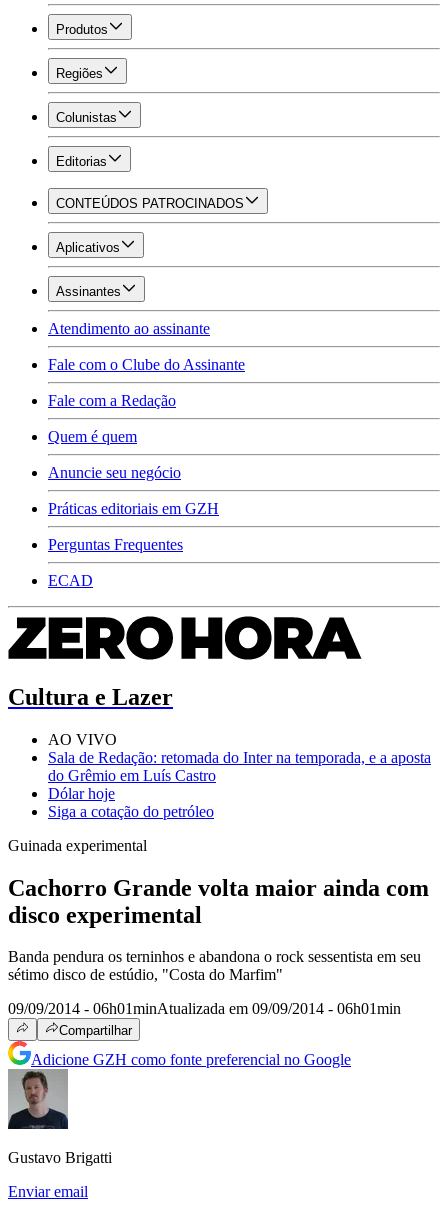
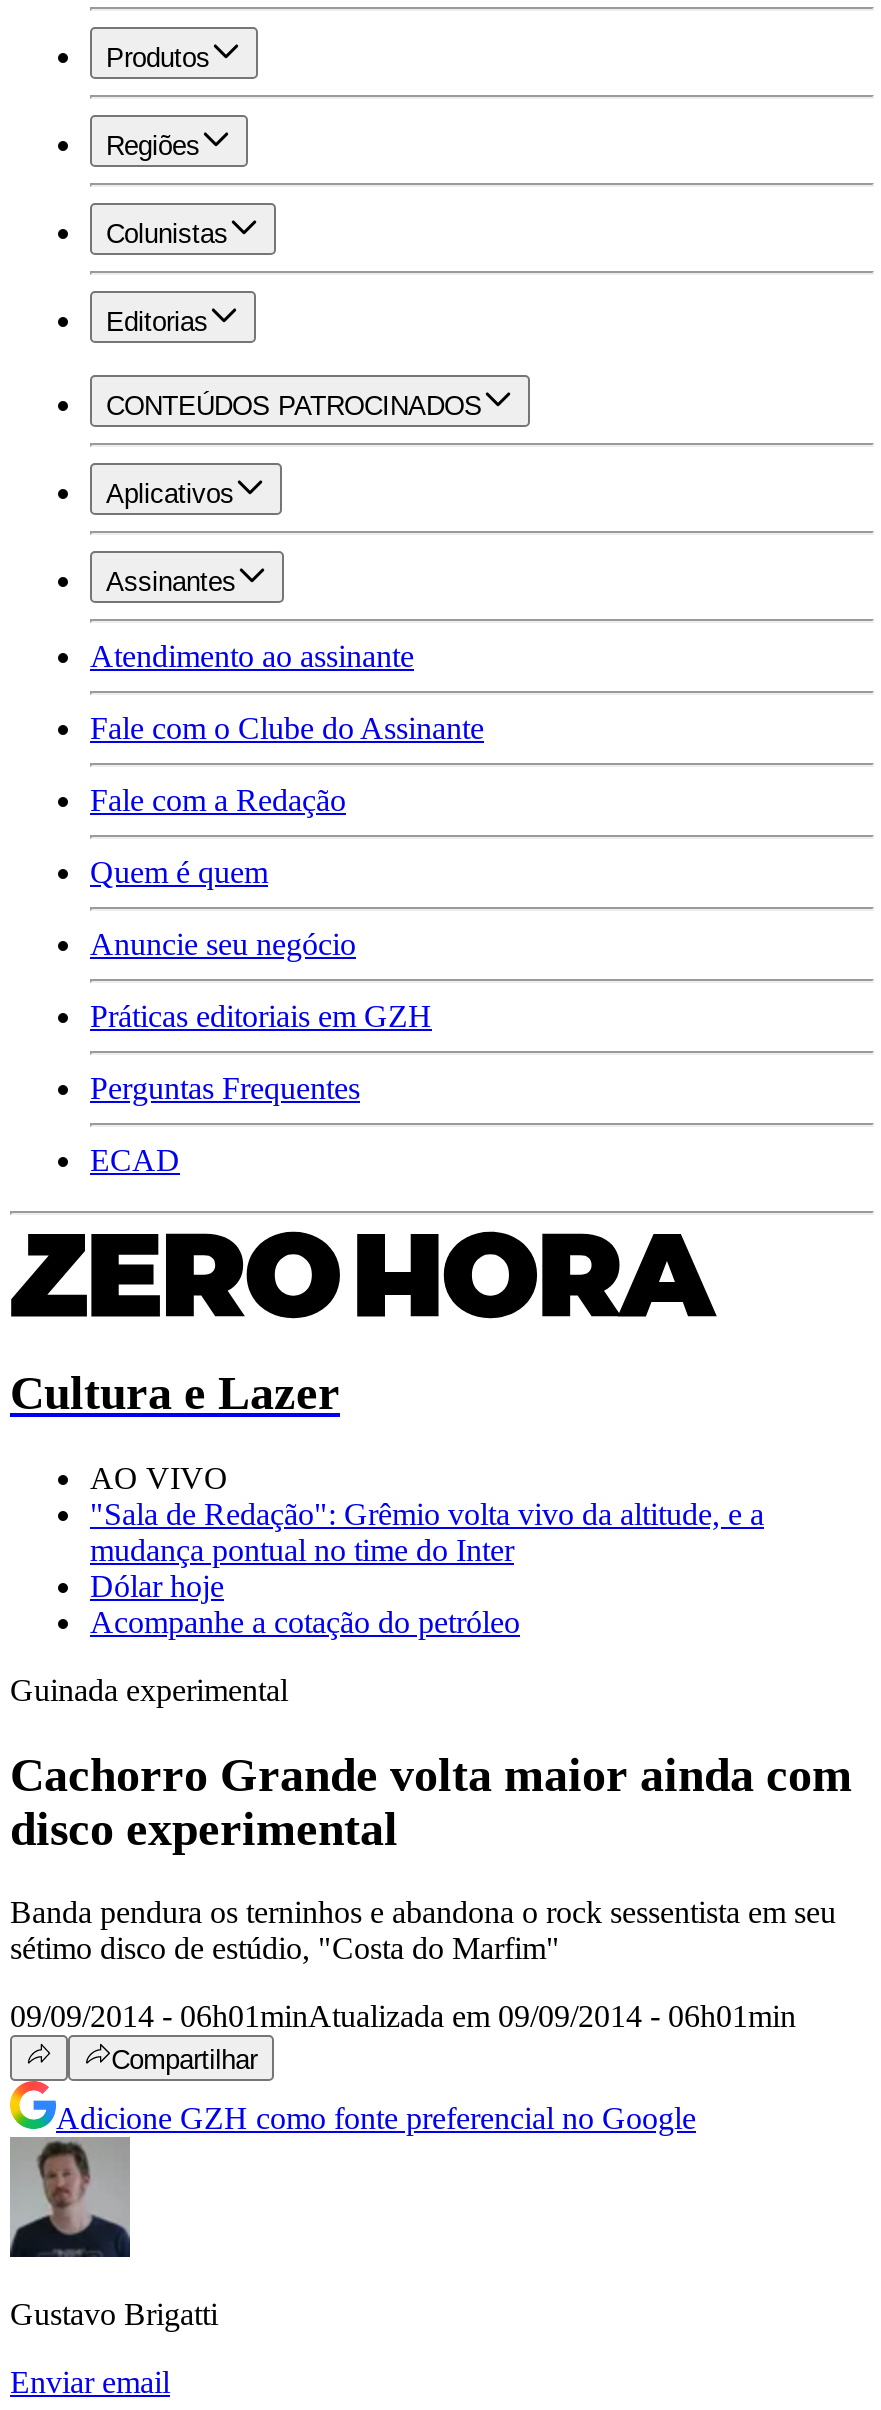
- Sala de Redação: retomada do Inter na temporada, e a aposta
- do Grêmio em Luís Castro
+ "Sala de Redação": Grêmio volta vivo da altitude, e a
+ mudança pontual no time do Inter

- Siga a cotação do petróleo
+ Acompanhe a cotação do petróleo
